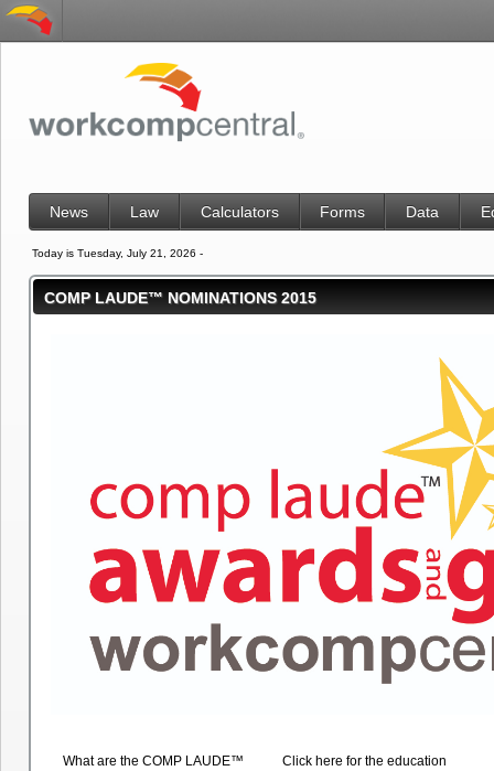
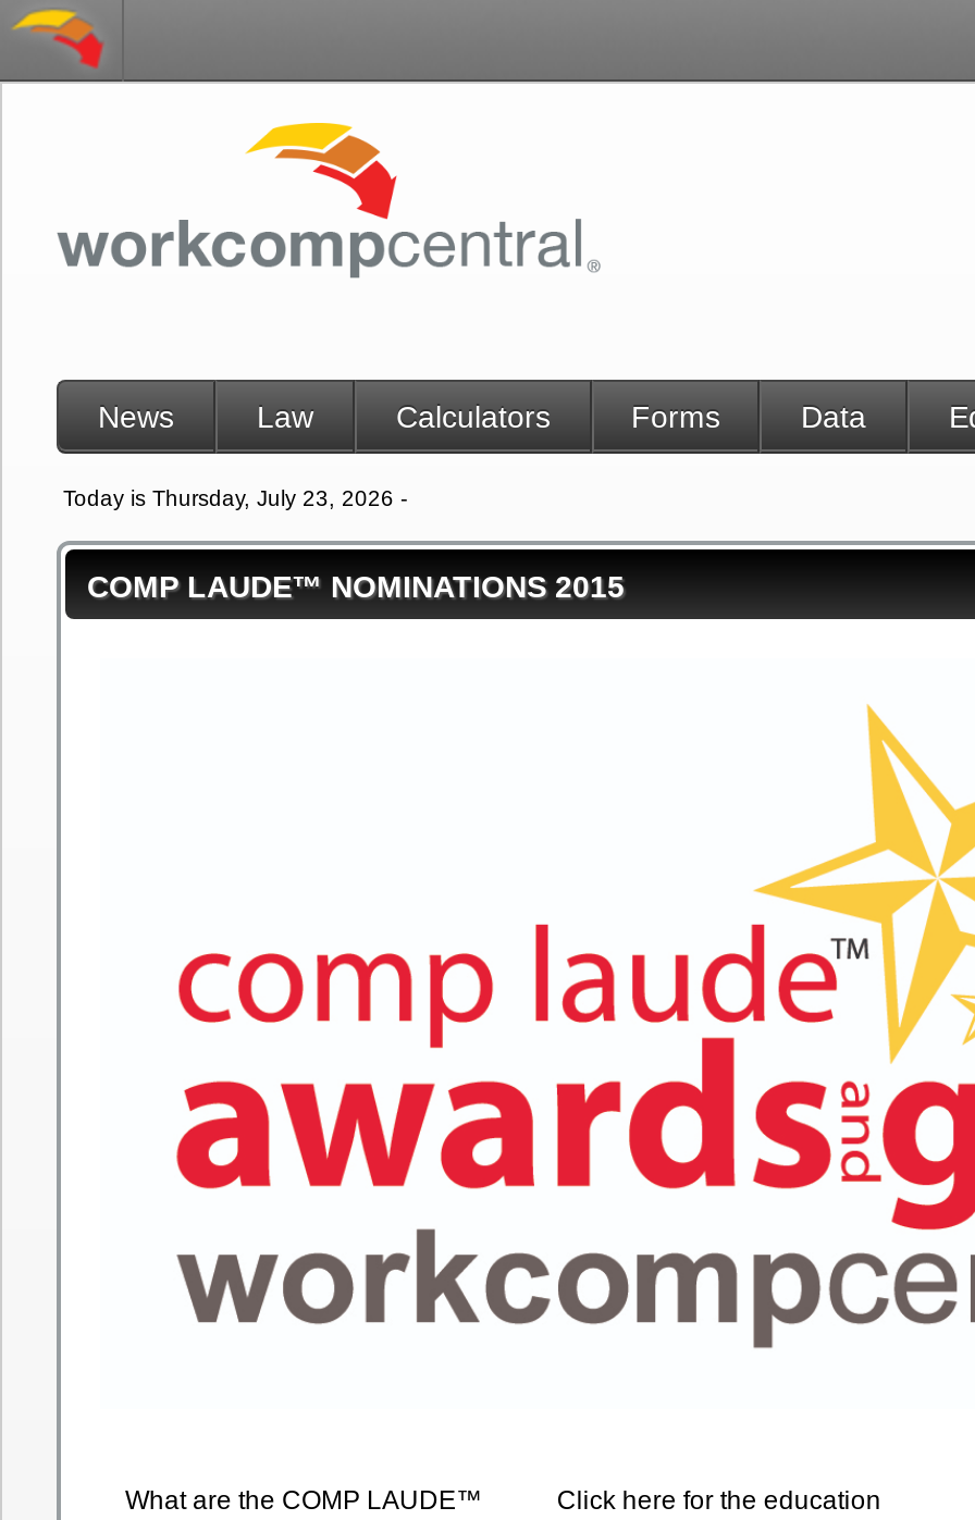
- Today is Tuesday, July 21, 2026 -
+ Today is Thursday, July 23, 2026 -
